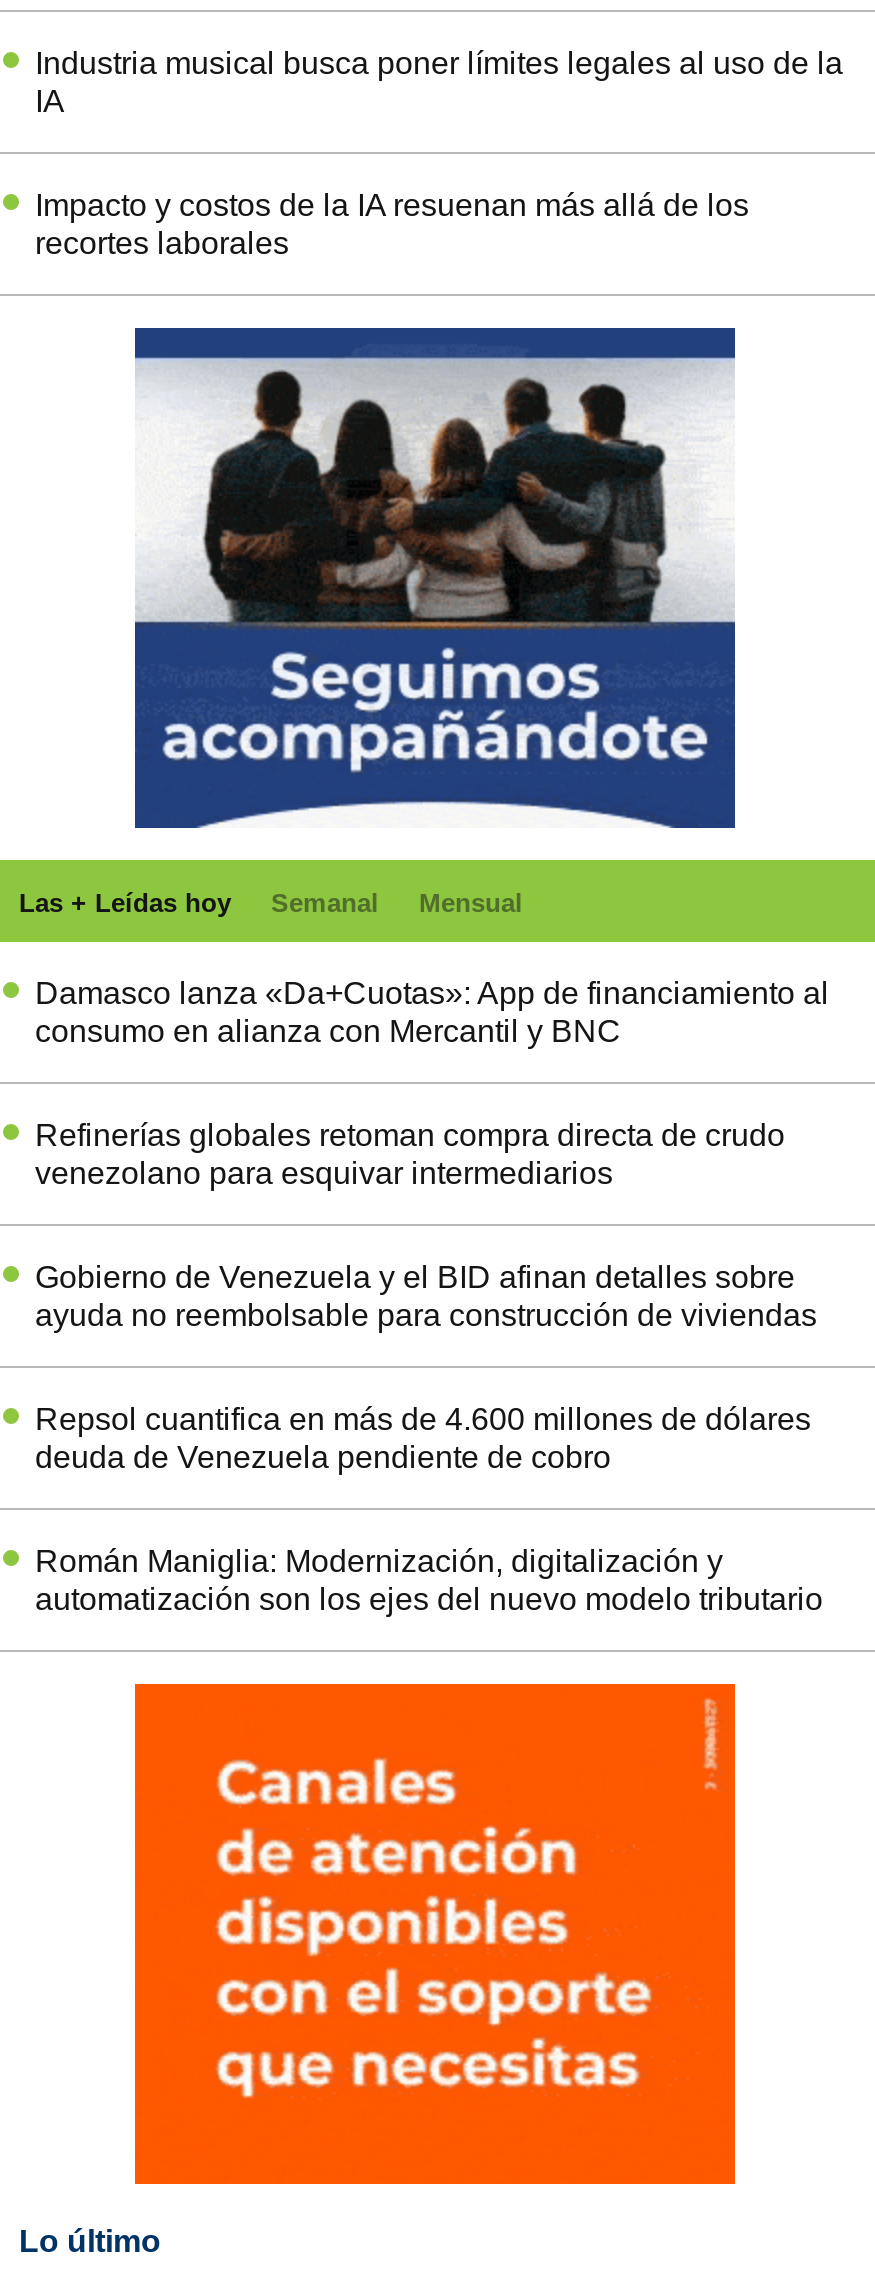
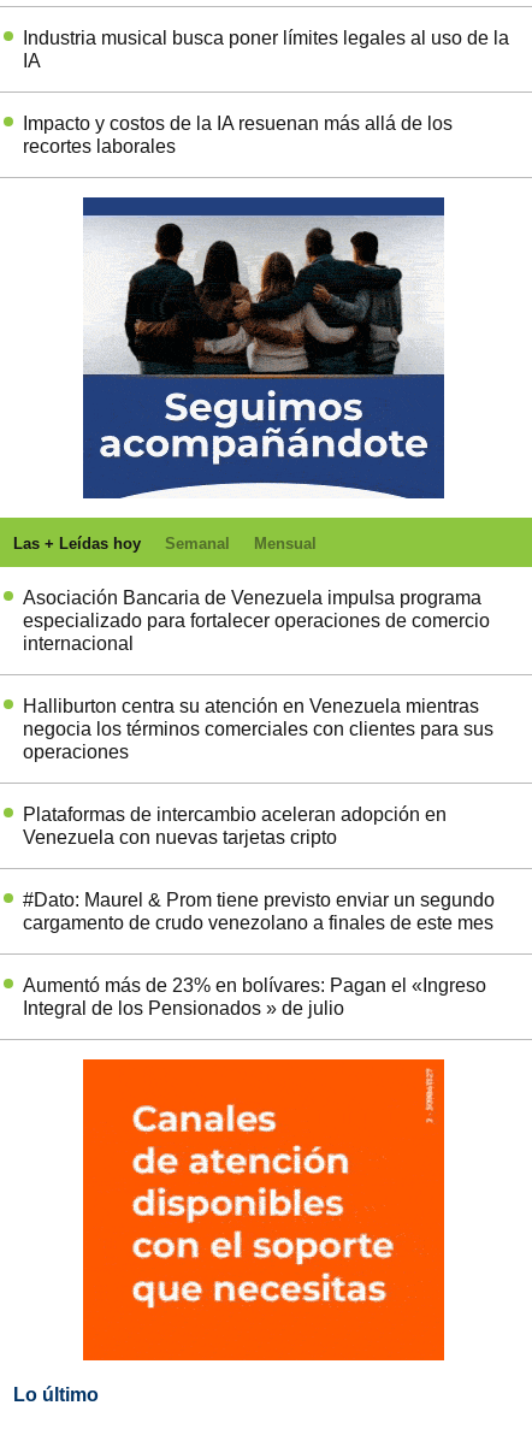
- Damasco lanza «Da+Cuotas»: App de financiamiento al
- consumo en alianza con Mercantil y BNC
+ Asociación Bancaria de Venezuela impulsa programa
+ especializado para fortalecer operaciones de comercio
+ internacional

- Refinerías globales retoman compra directa de crudo
- venezolano para esquivar intermediarios
+ Halliburton centra su atención en Venezuela mientras
+ negocia los términos comerciales con clientes para sus
+ operaciones

- Gobierno de Venezuela y el BID afinan detalles sobre
- ayuda no reembolsable para construcción de viviendas
+ Plataformas de intercambio aceleran adopción en
+ Venezuela con nuevas tarjetas cripto

- Repsol cuantifica en más de 4.600 millones de dólares
- deuda de Venezuela pendiente de cobro
+ #Dato: Maurel & Prom tiene previsto enviar un segundo
+ cargamento de crudo venezolano a finales de este mes

- Román Maniglia: Modernización, digitalización y
- automatización son los ejes del nuevo modelo tributario
+ Aumentó más de 23% en bolívares: Pagan el «Ingreso
+ Integral de los Pensionados » de julio
